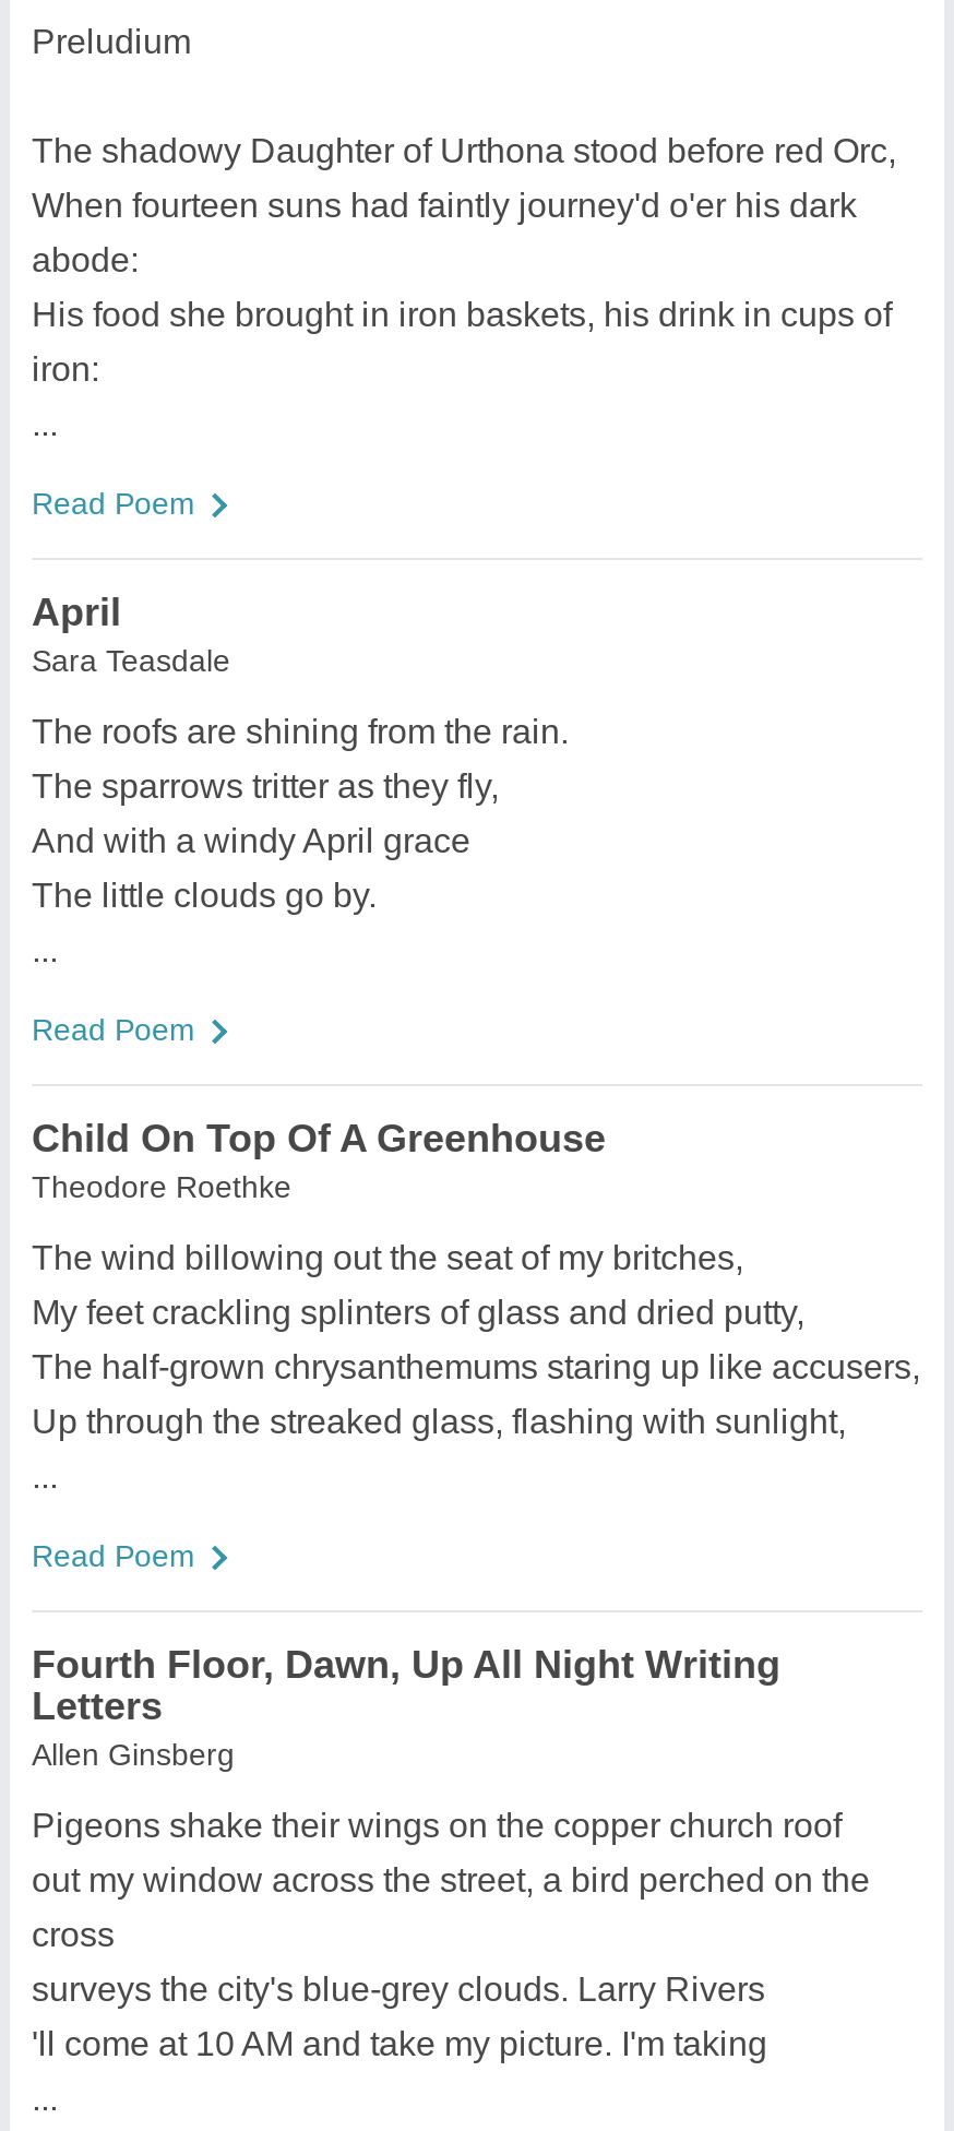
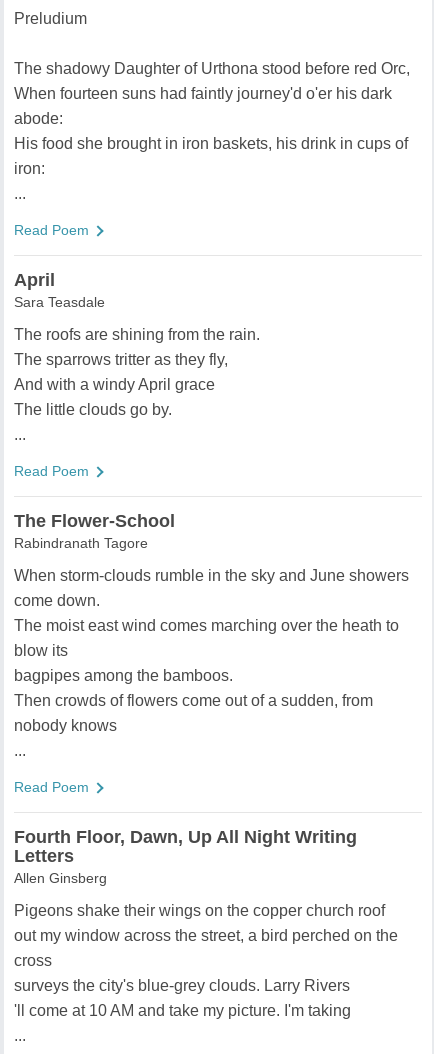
- Child On Top Of A Greenhouse
- Theodore Roethke
- The wind billowing out the seat of my britches,
- My feet crackling splinters of glass and dried putty,
- The half-grown chrysanthemums staring up like accusers,
- Up through the streaked glass, flashing with sunlight,
+ The Flower-School
+ Rabindranath Tagore
+ When storm-clouds rumble in the sky and June showers
+ come down.
+ The moist east wind comes marching over the heath to
+ blow its
+ bagpipes among the bamboos.
+ Then crowds of flowers come out of a sudden, from
+ nobody knows
